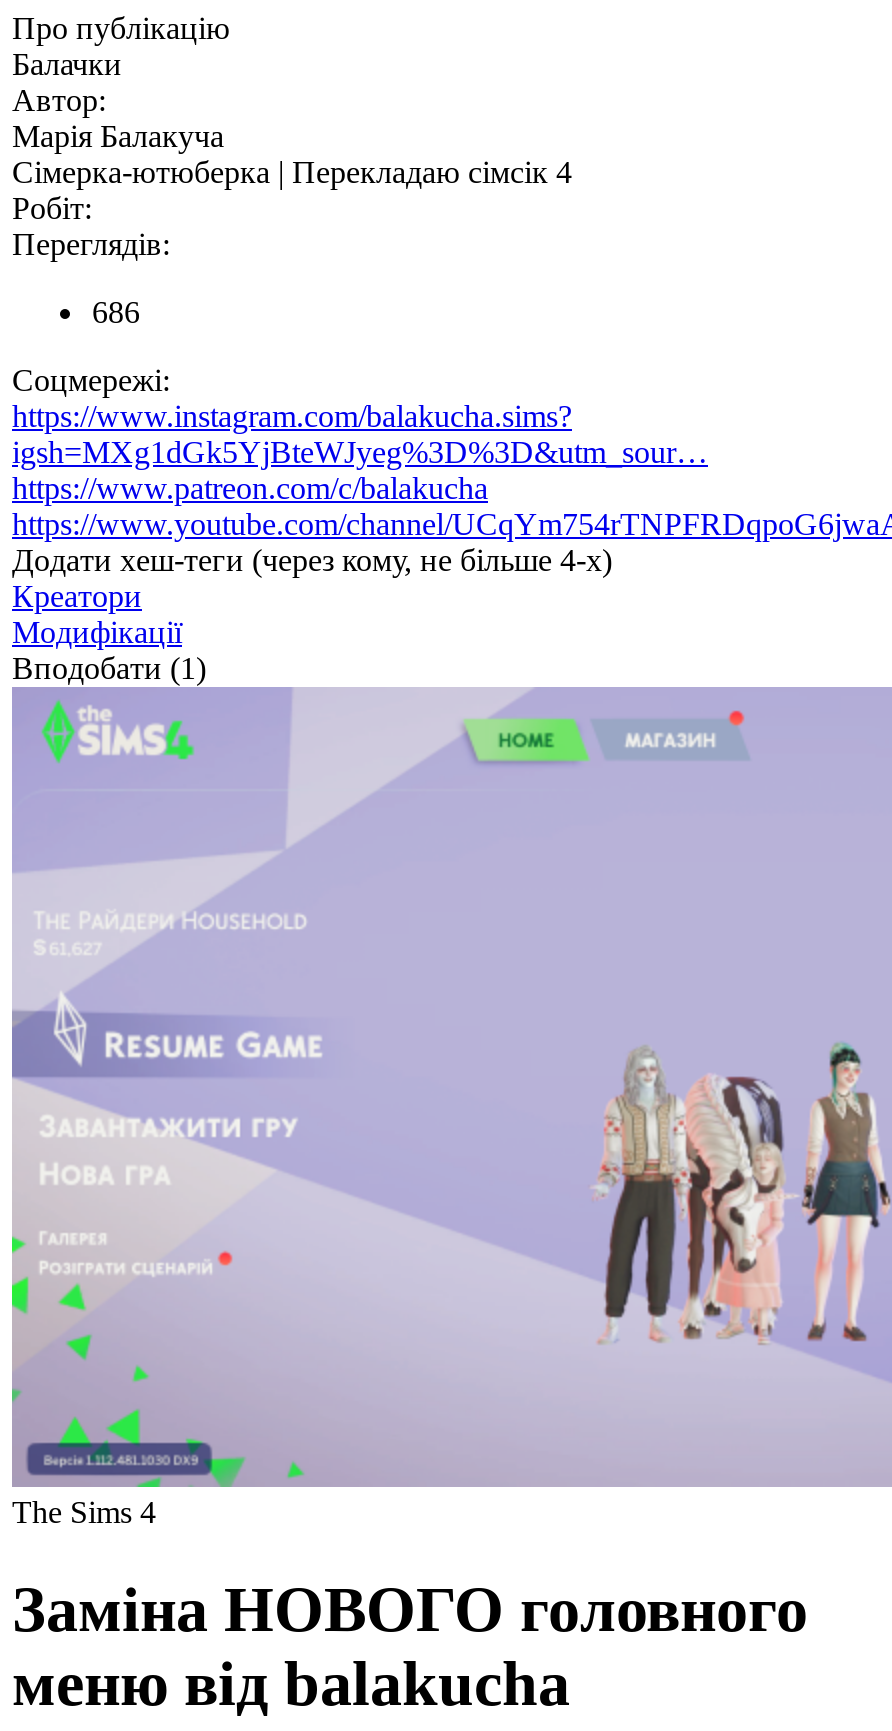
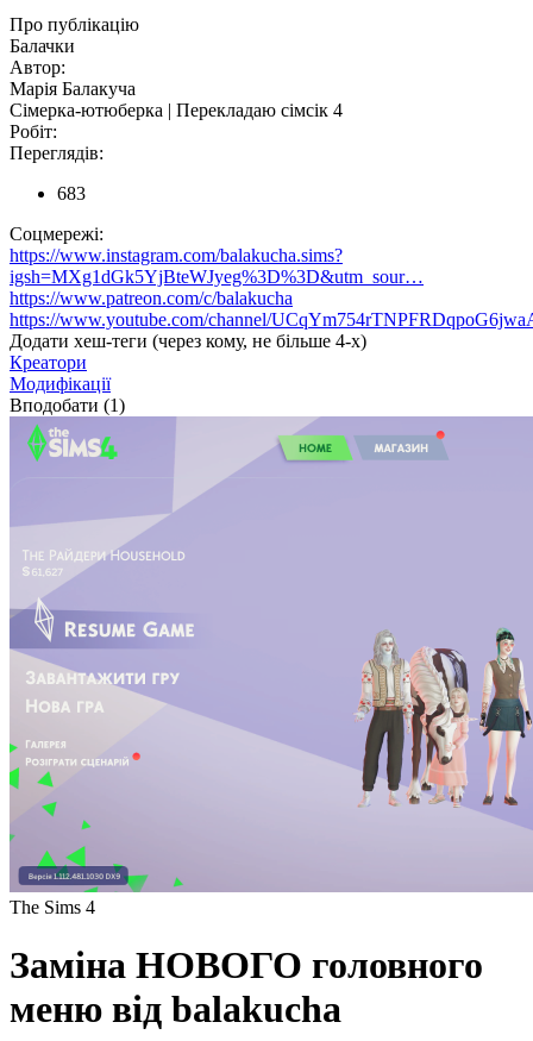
- 686
+ 683
